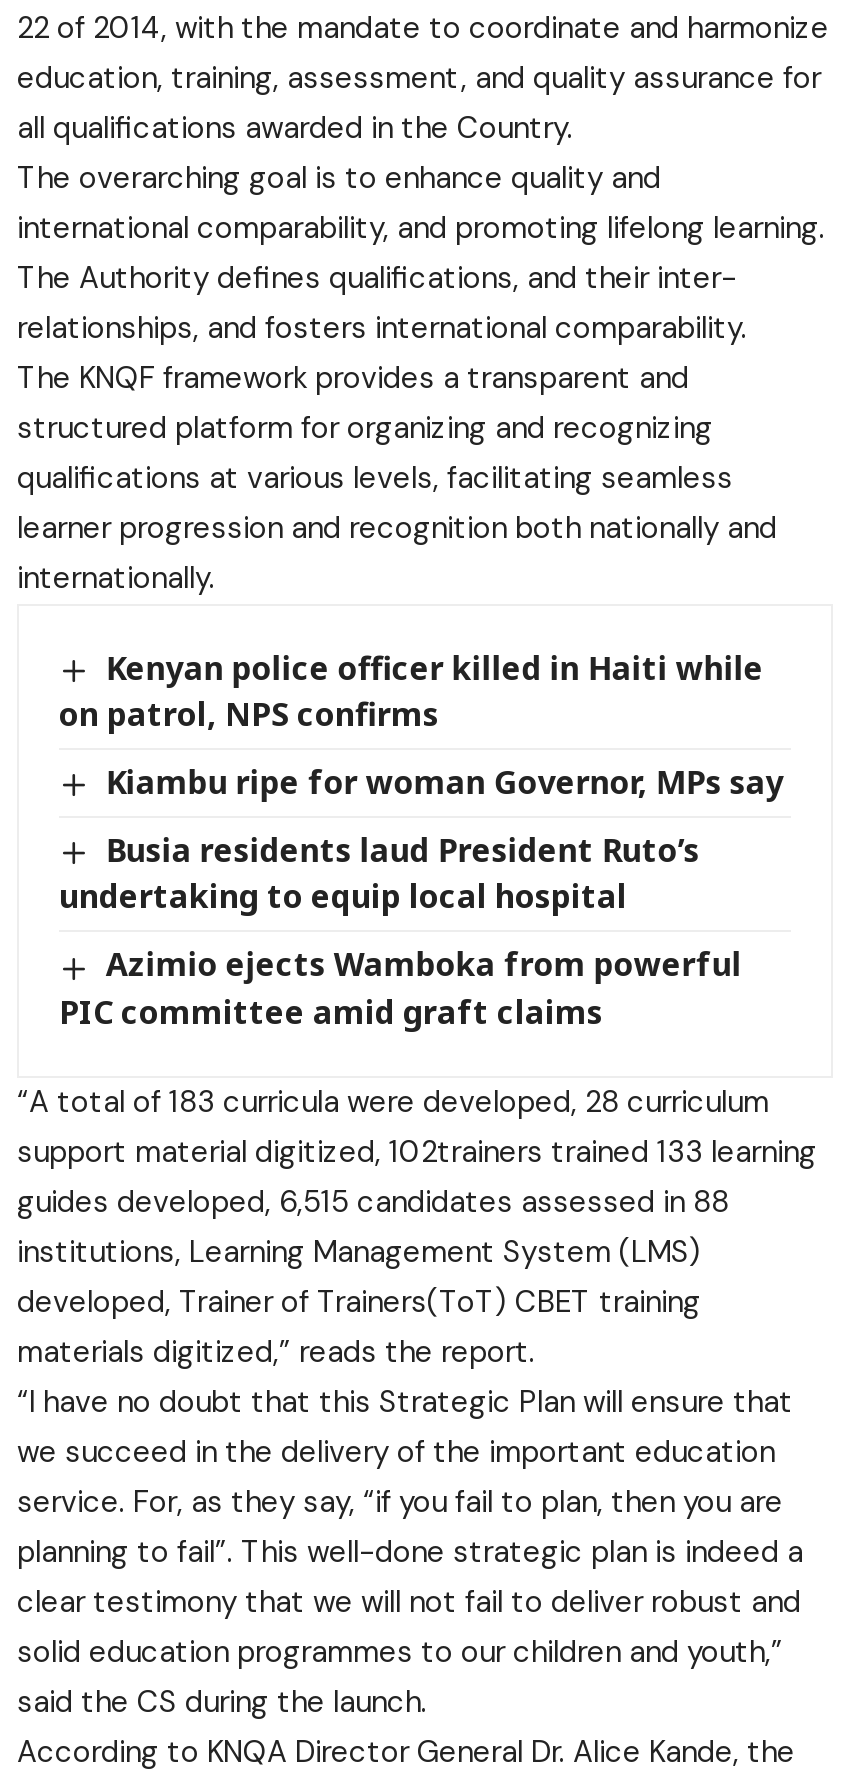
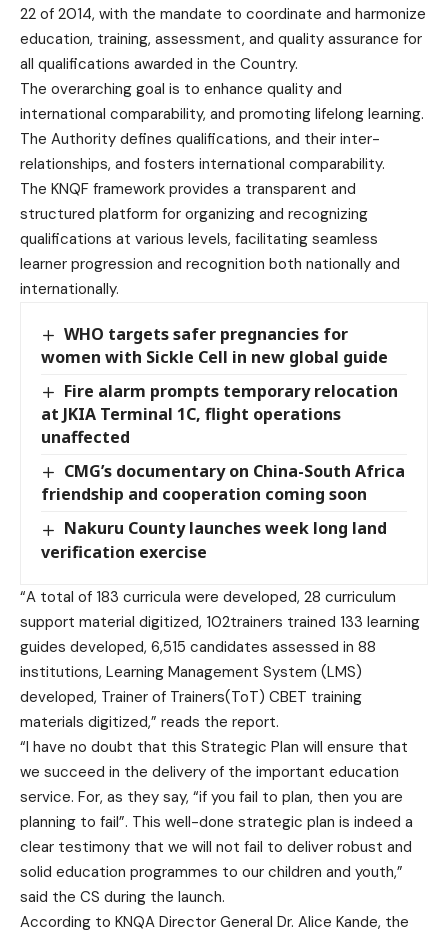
- Kenyan police officer killed in Haiti while
- on patrol, NPS confirms
+ WHO targets safer pregnancies for
+ women with Sickle Cell in new global guide

- Kiambu ripe for woman Governor, MPs say
+ Fire alarm prompts temporary relocation
+ at JKIA Terminal 1C, flight operations
+ unaffected

- Busia residents laud President Ruto’s
- undertaking to equip local hospital
+ CMG’s documentary on China-South Africa
+ friendship and cooperation coming soon

- Azimio ejects Wamboka from powerful
- PIC committee amid graft claims
+ Nakuru County launches week long land
+ verification exercise
